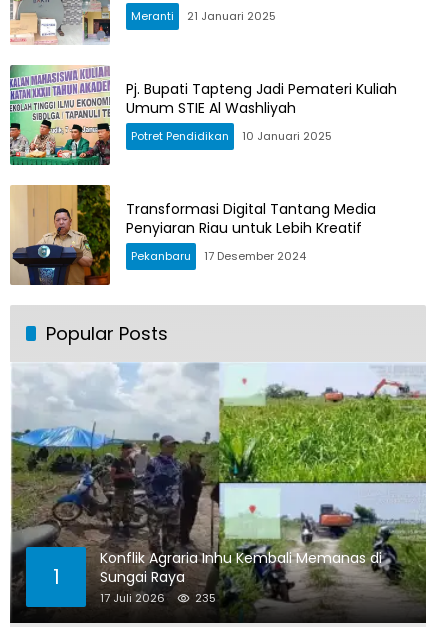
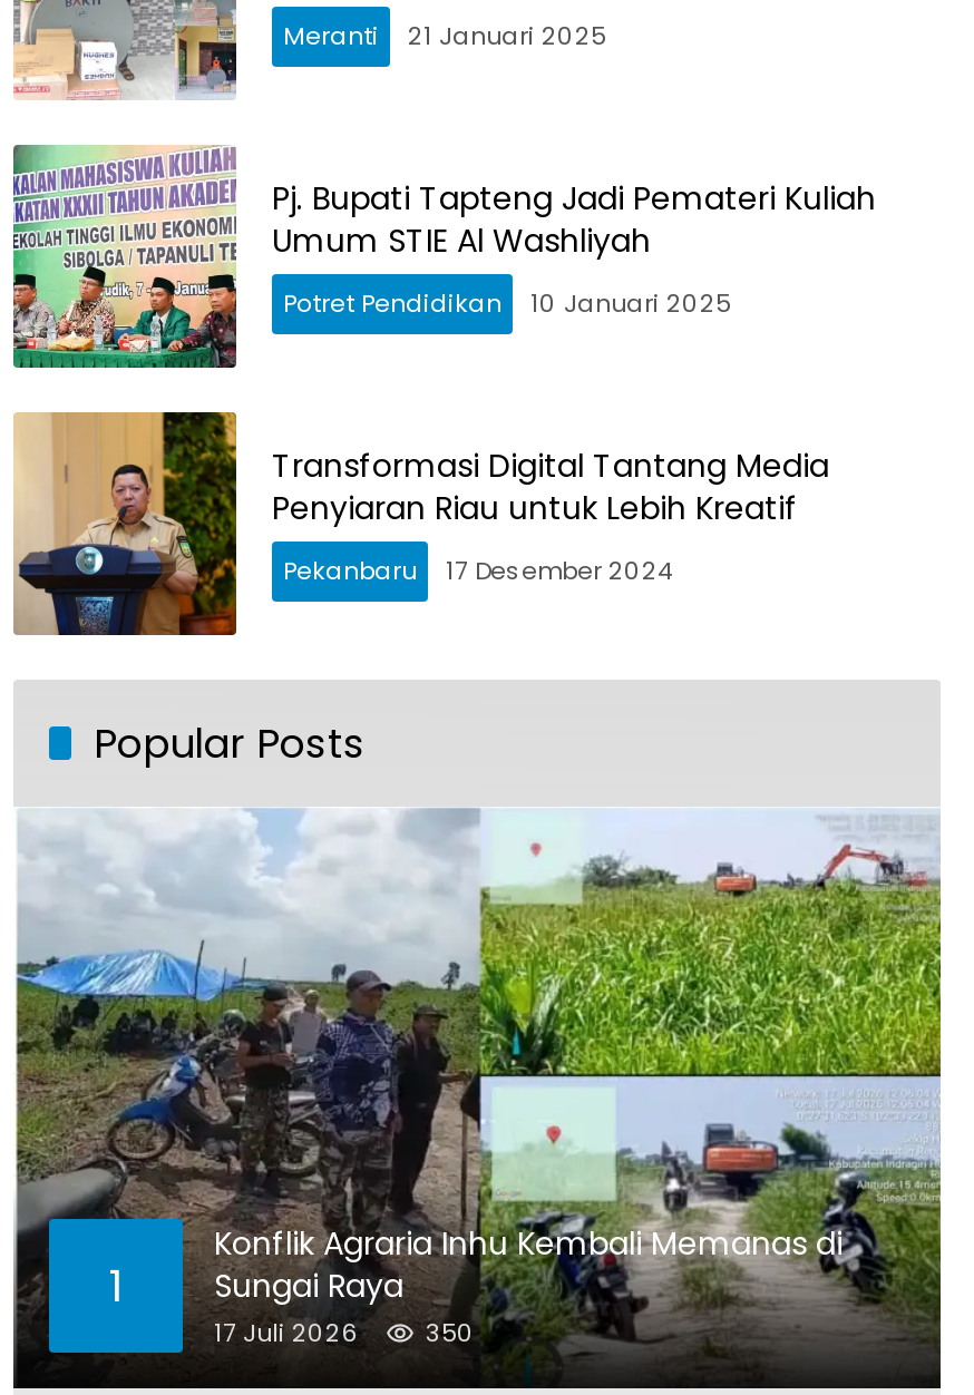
- 17 Juli 2026 235
+ 17 Juli 2026 350
